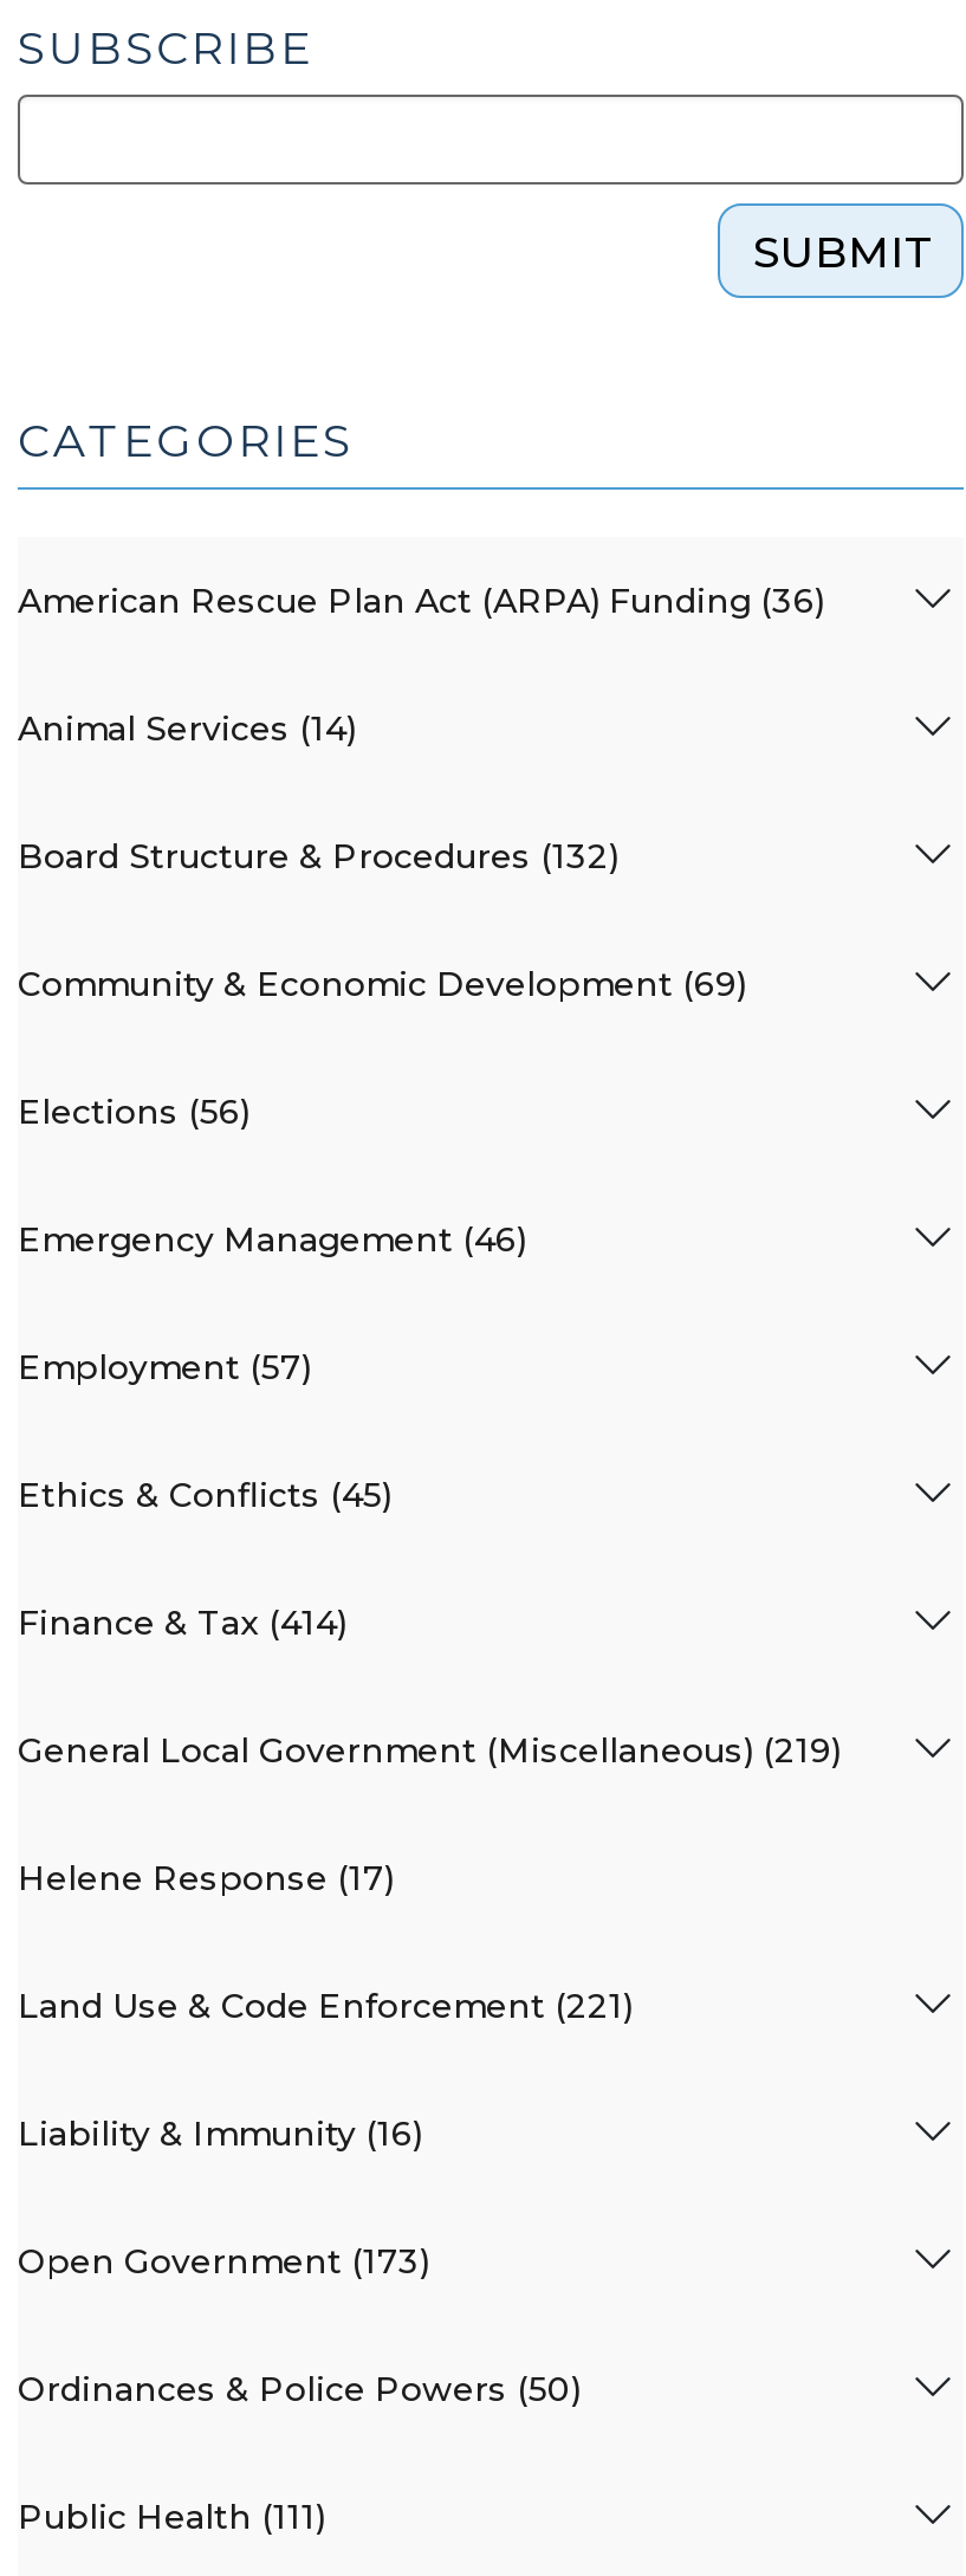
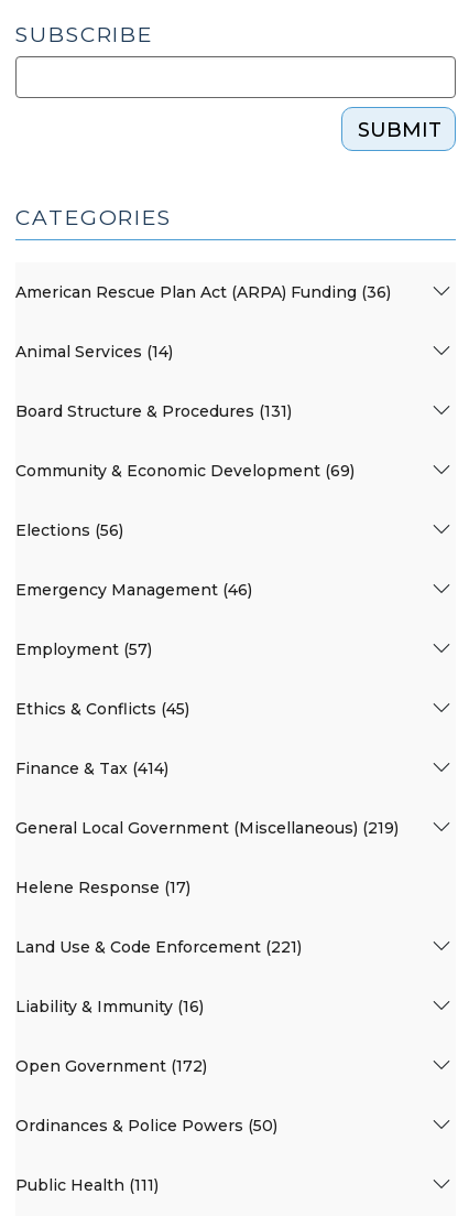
- Board Structure & Procedures (132)
+ Board Structure & Procedures (131)

- Open Government (173)
+ Open Government (172)
